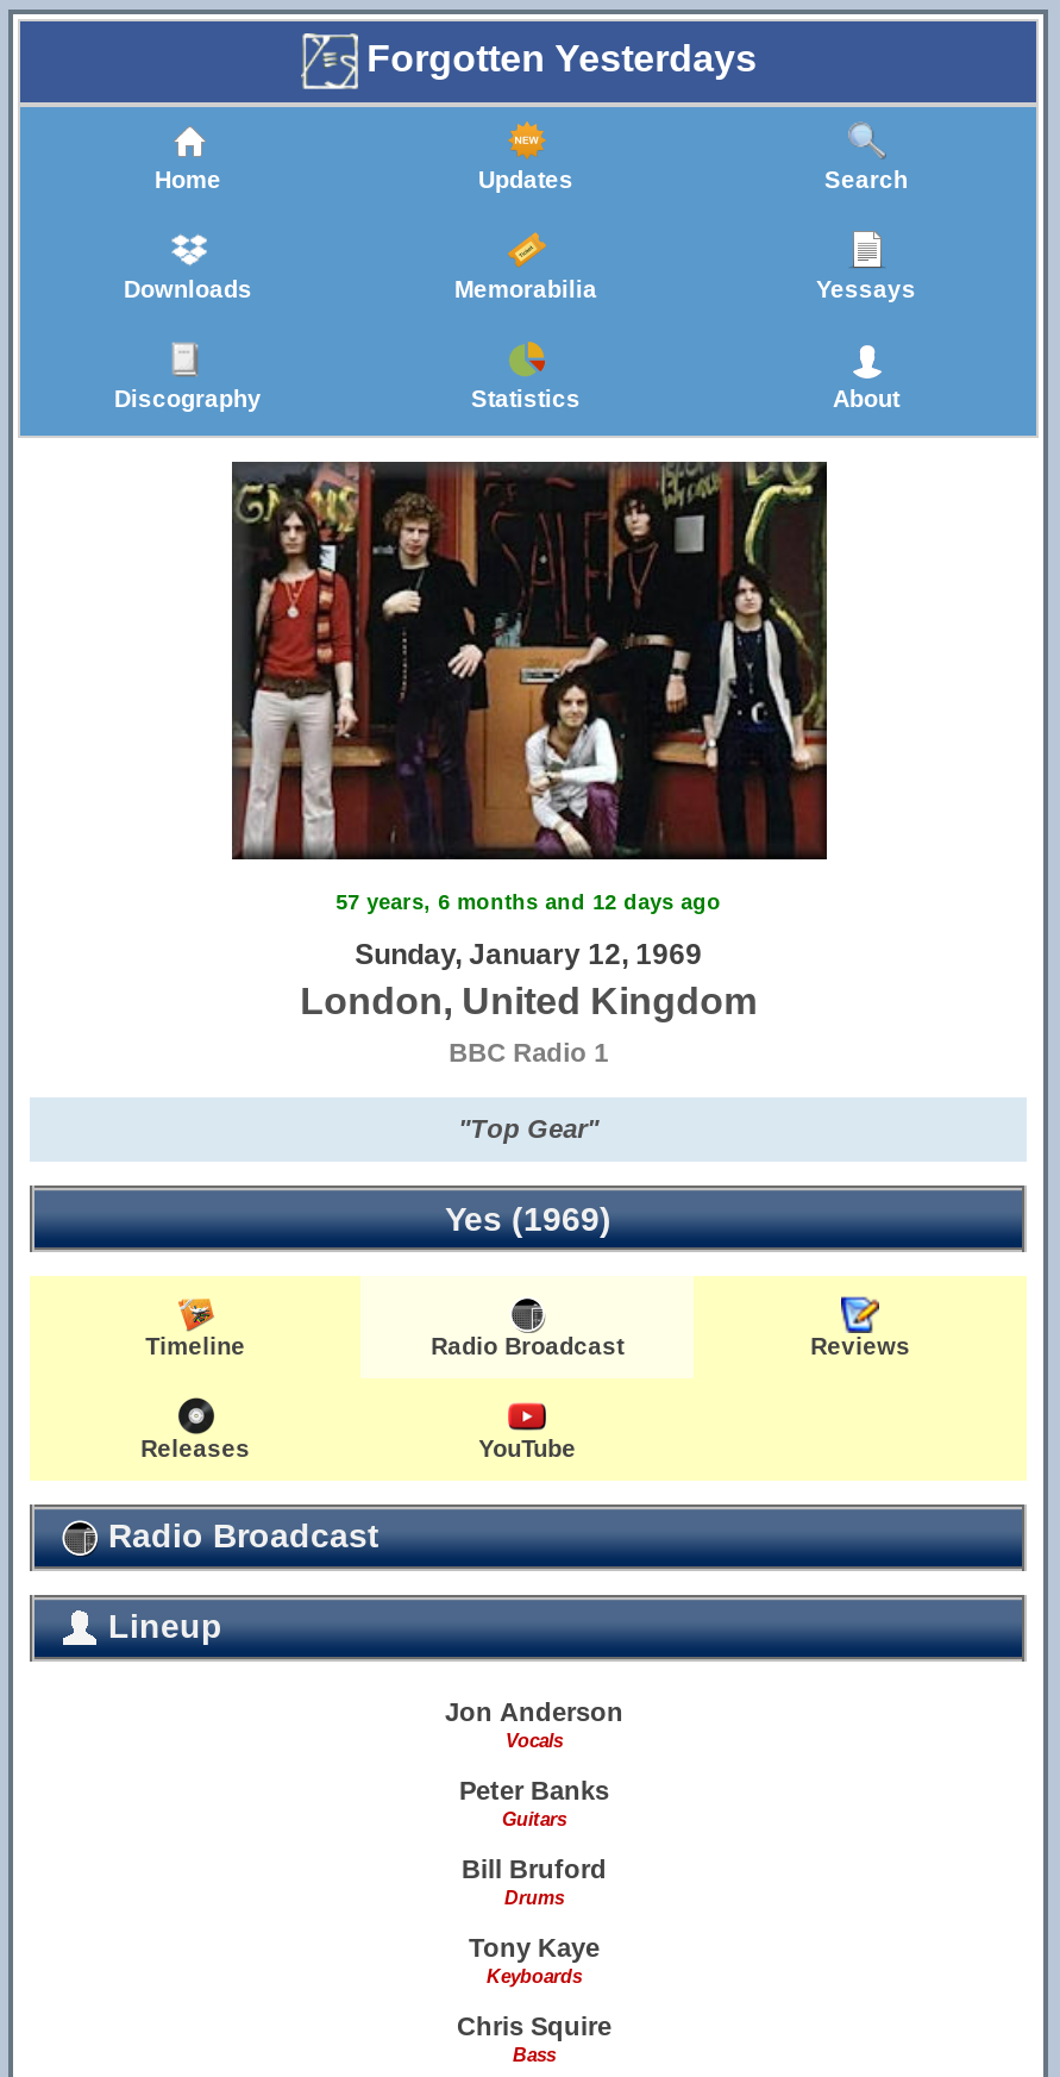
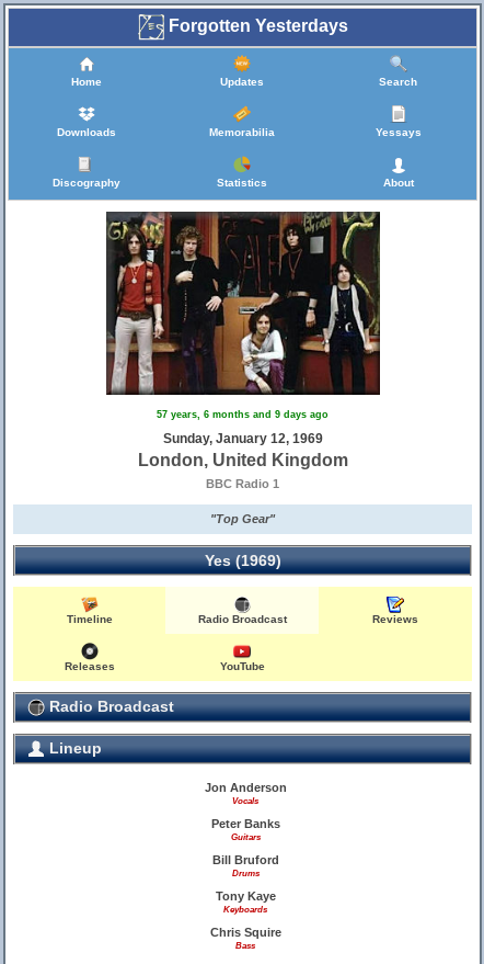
- 57 years, 6 months and 12 days ago
+ 57 years, 6 months and 9 days ago
